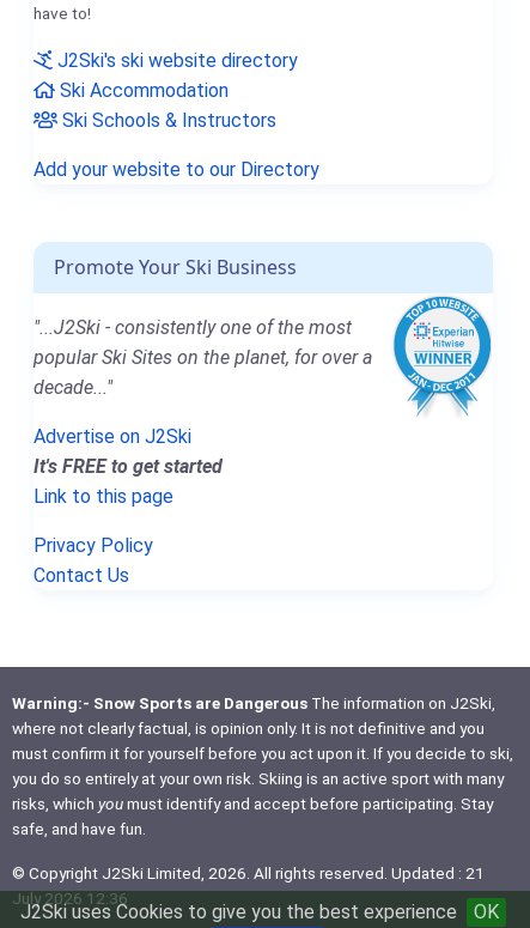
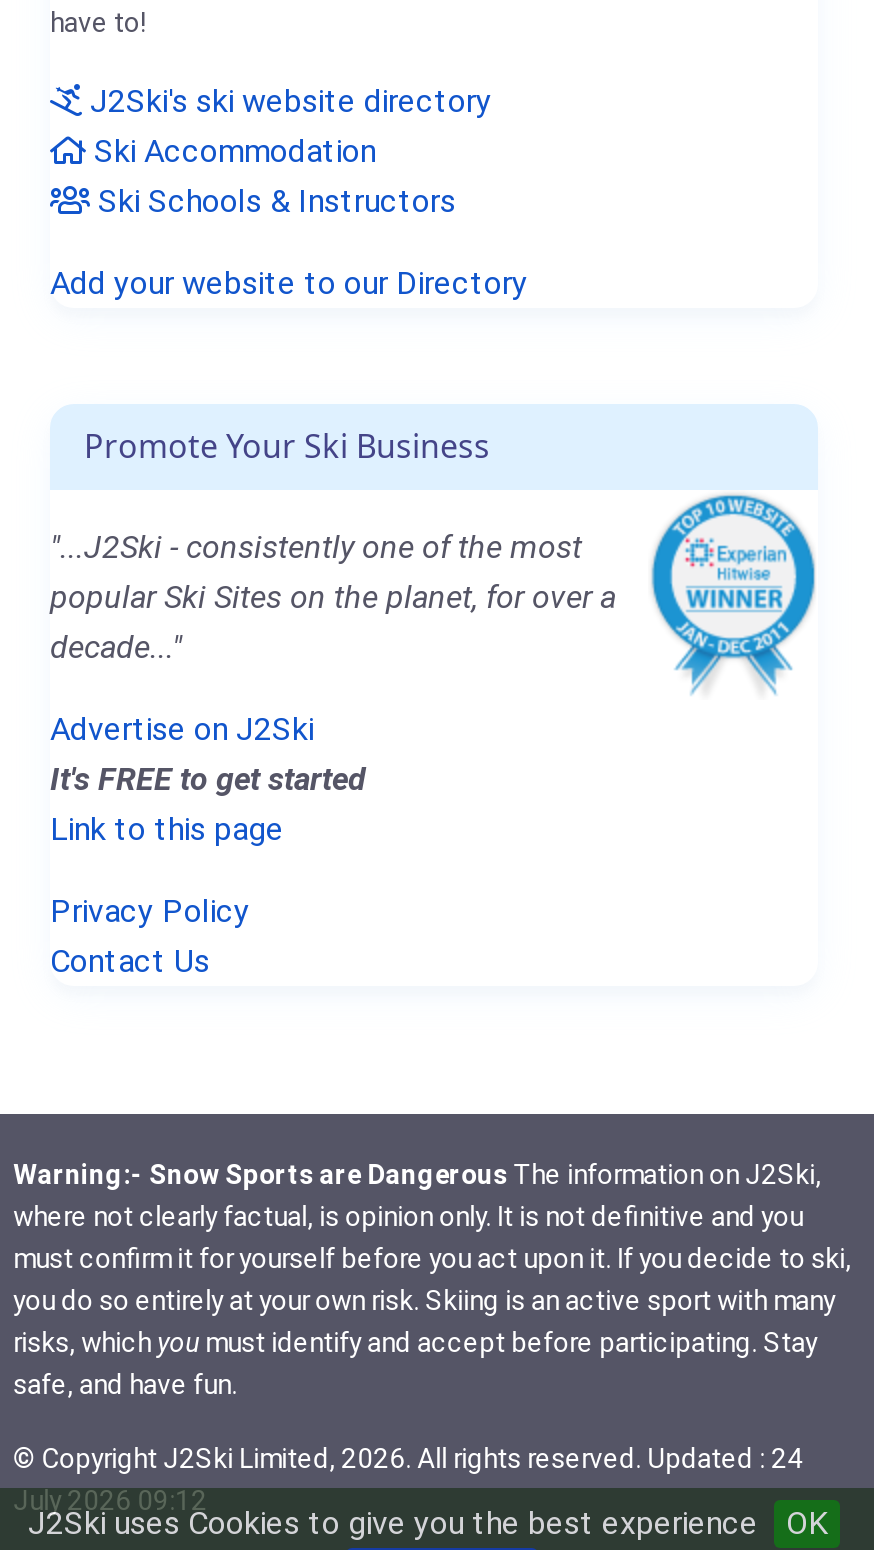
- © Copyright J2Ski Limited, 2026. All rights reserved. Updated : 21
+ © Copyright J2Ski Limited, 2026. All rights reserved. Updated : 24

- July 2026 12:36
+ July 2026 09:12
